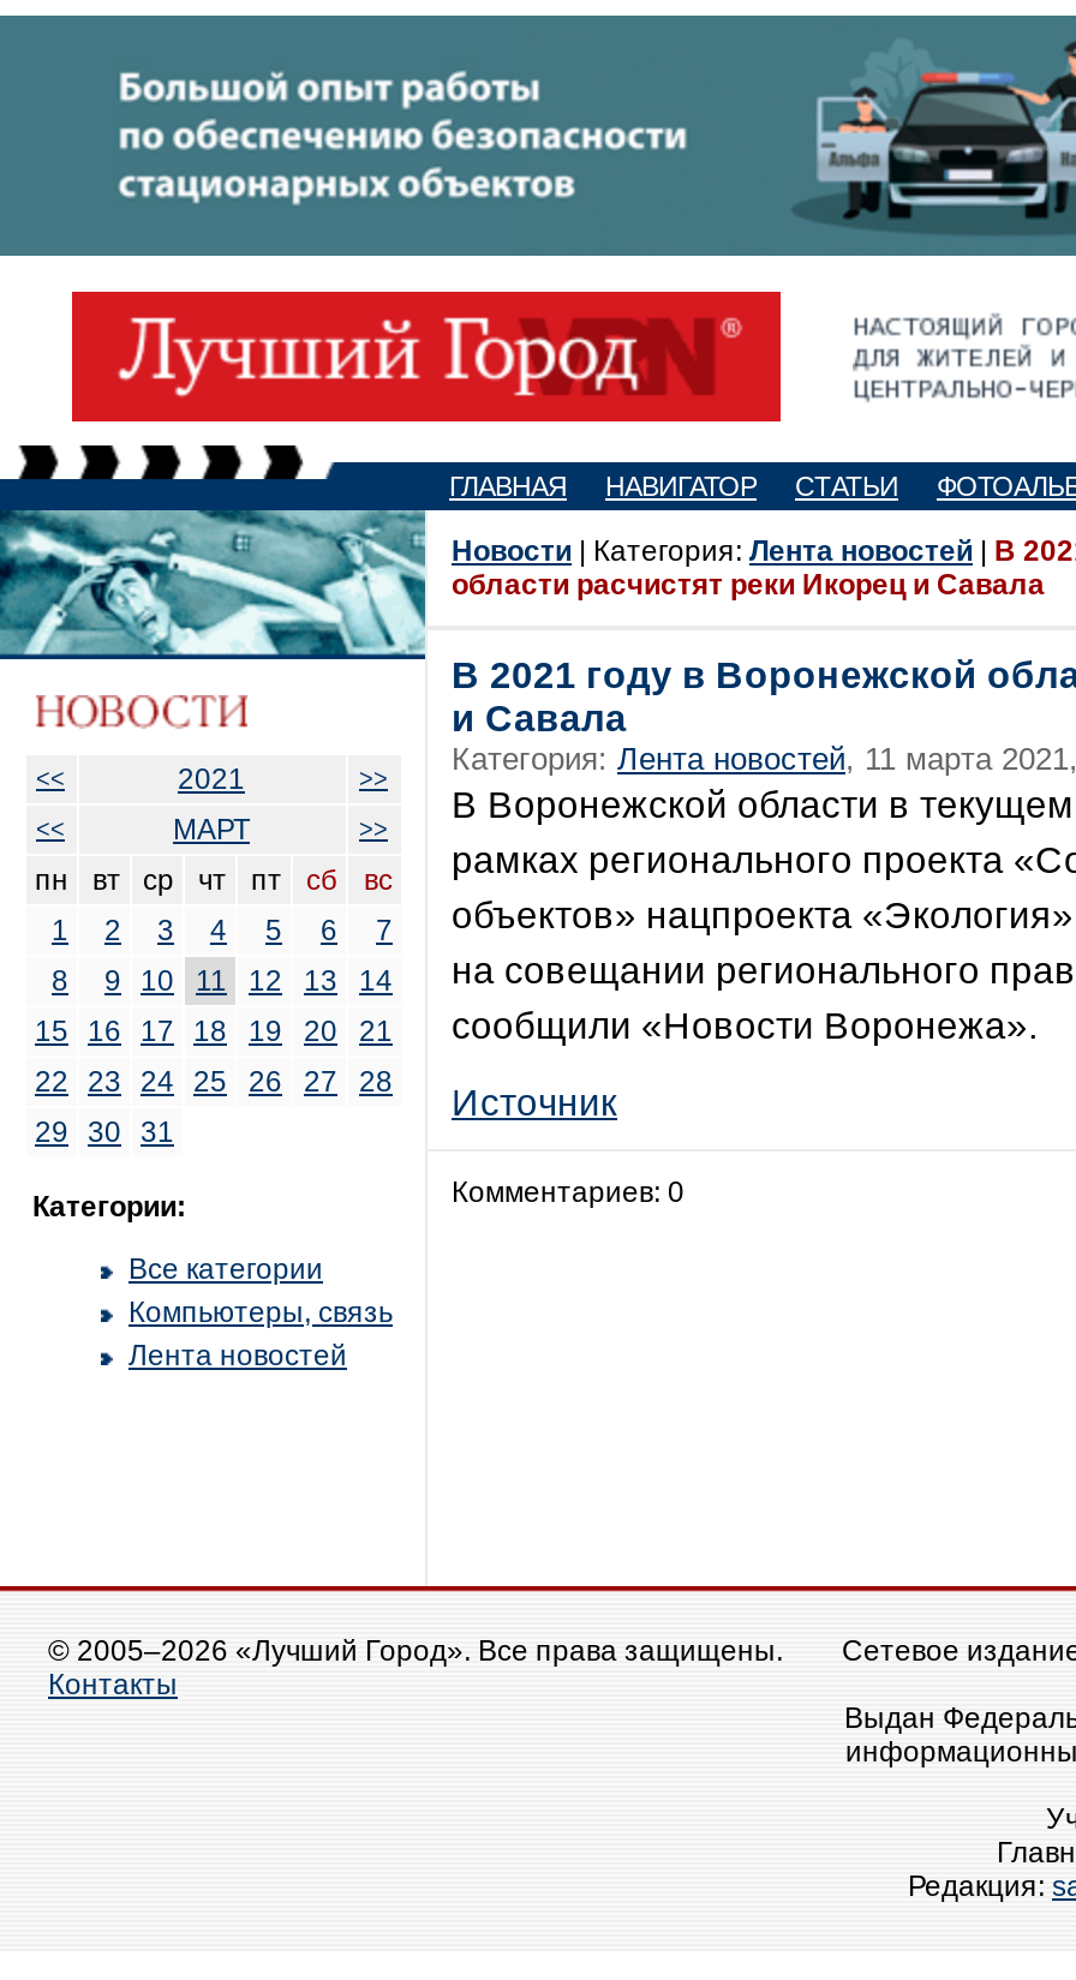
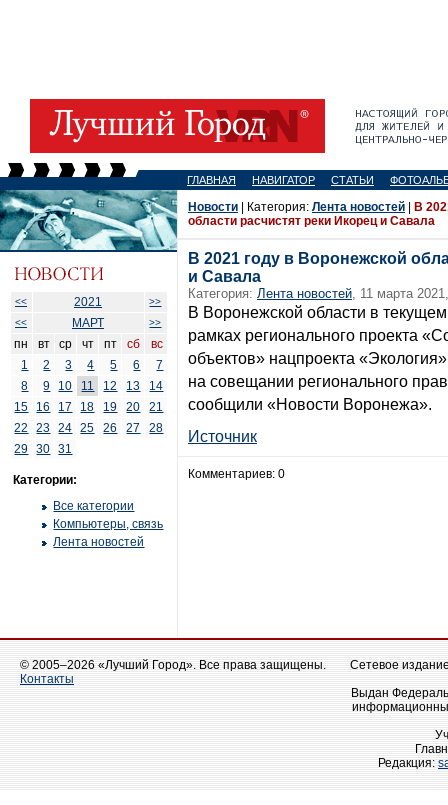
- [image]
